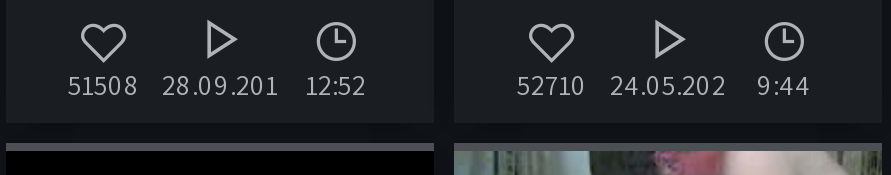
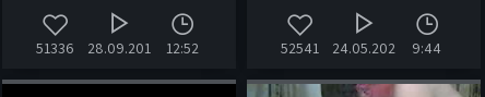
- 51508
+ 51336

- 52710
+ 52541
